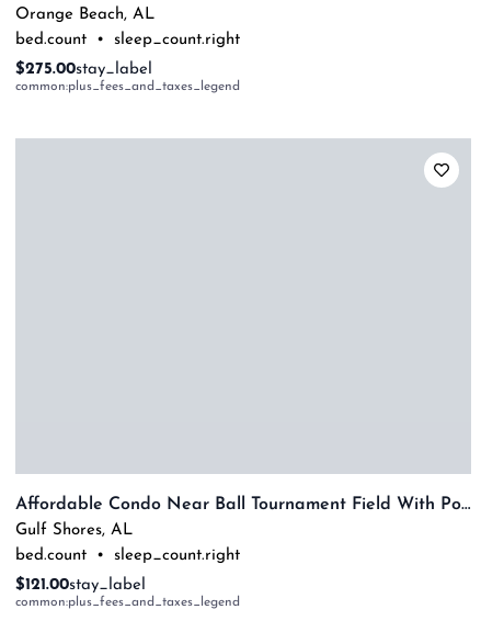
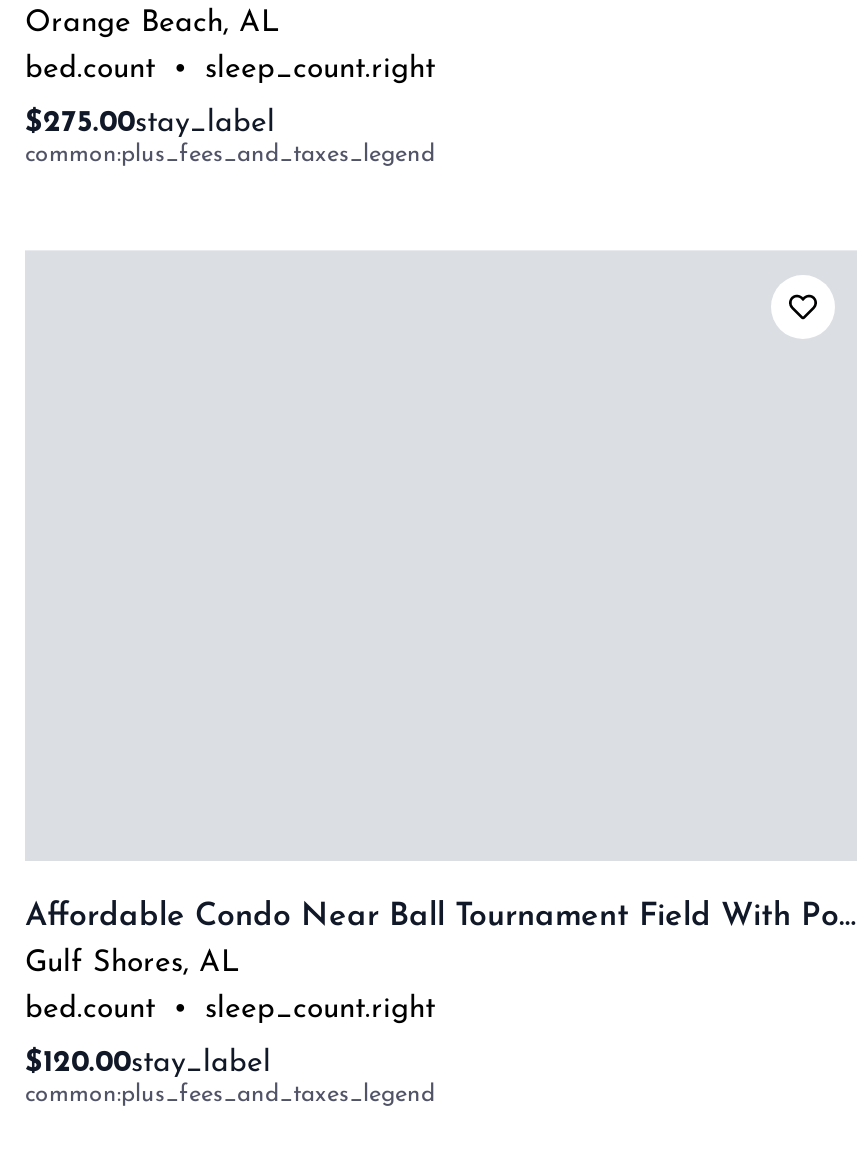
- $121.00stay_label
+ $120.00stay_label
